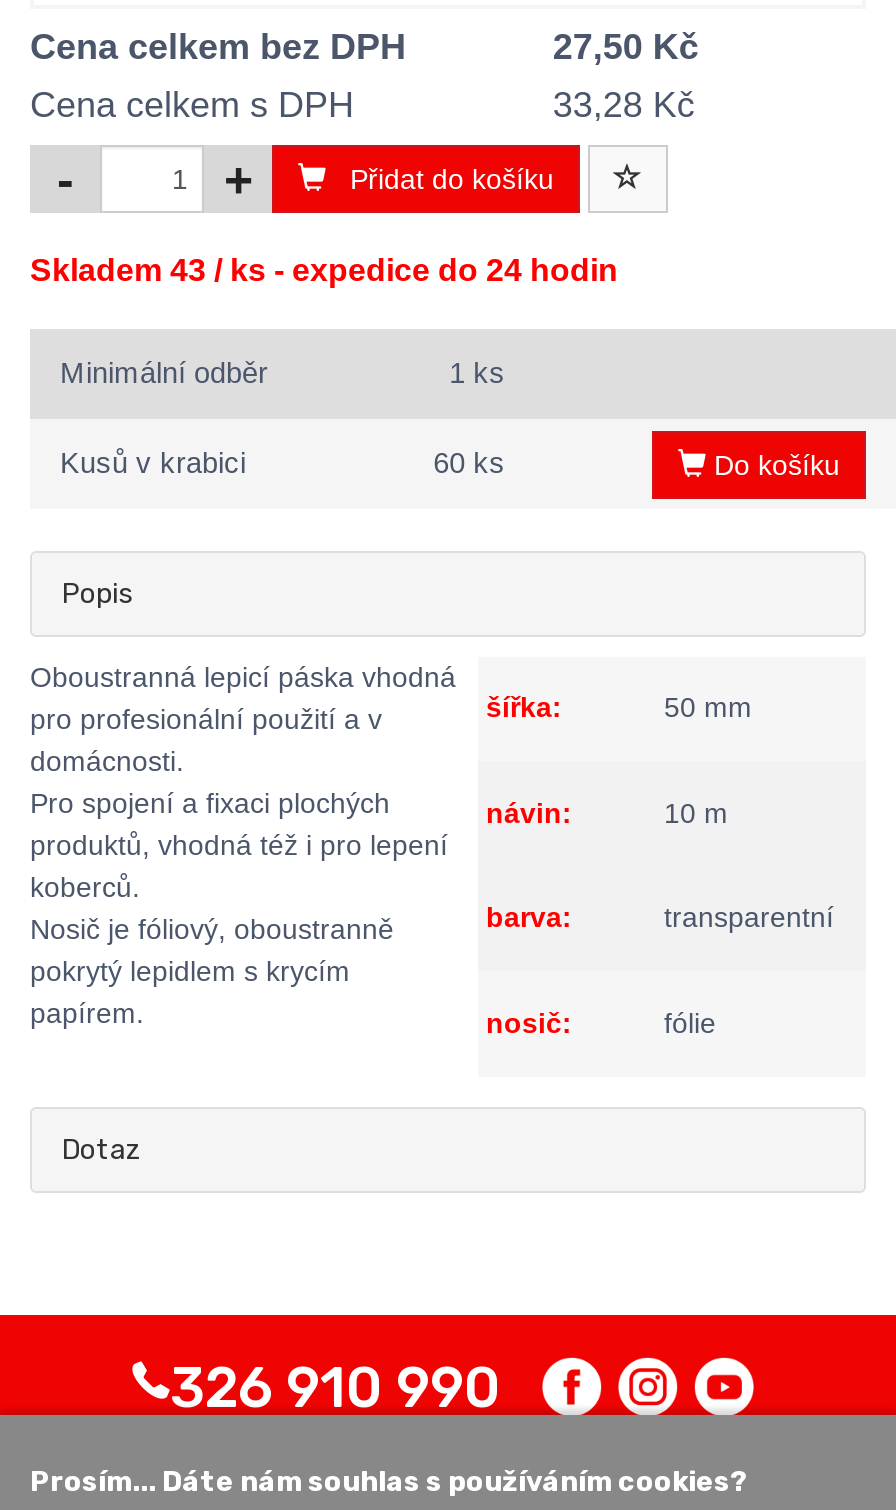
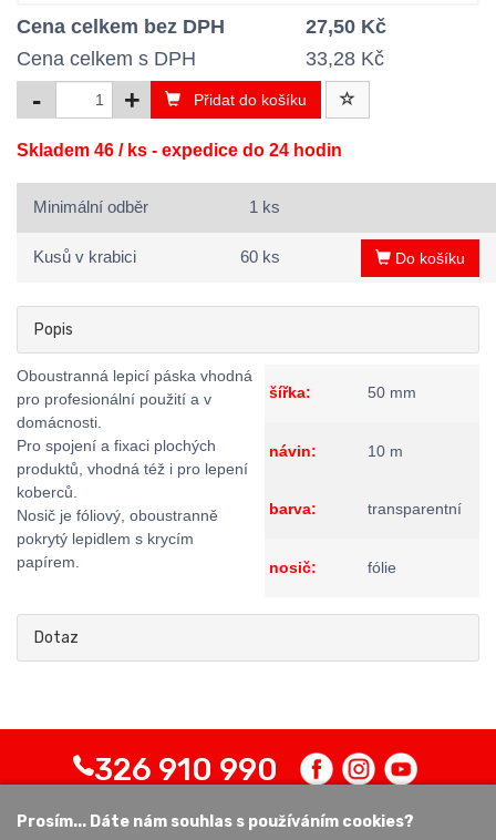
- Skladem 43 / ks - expedice do 24 hodin
+ Skladem 46 / ks - expedice do 24 hodin
